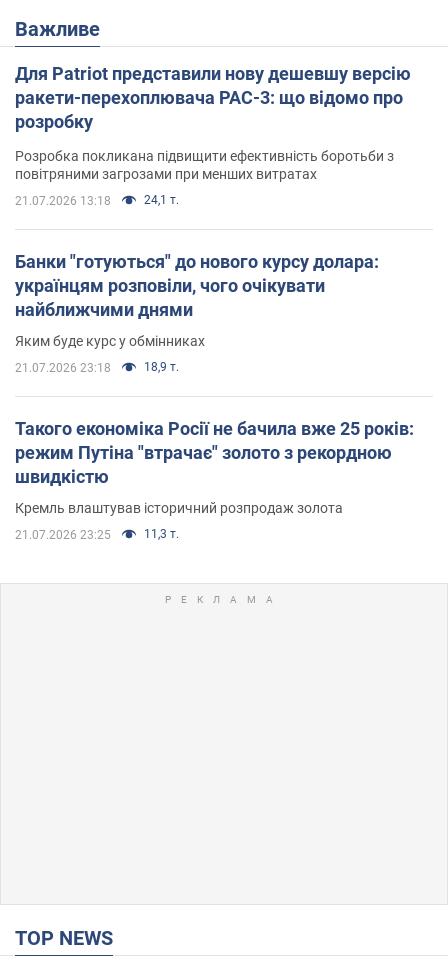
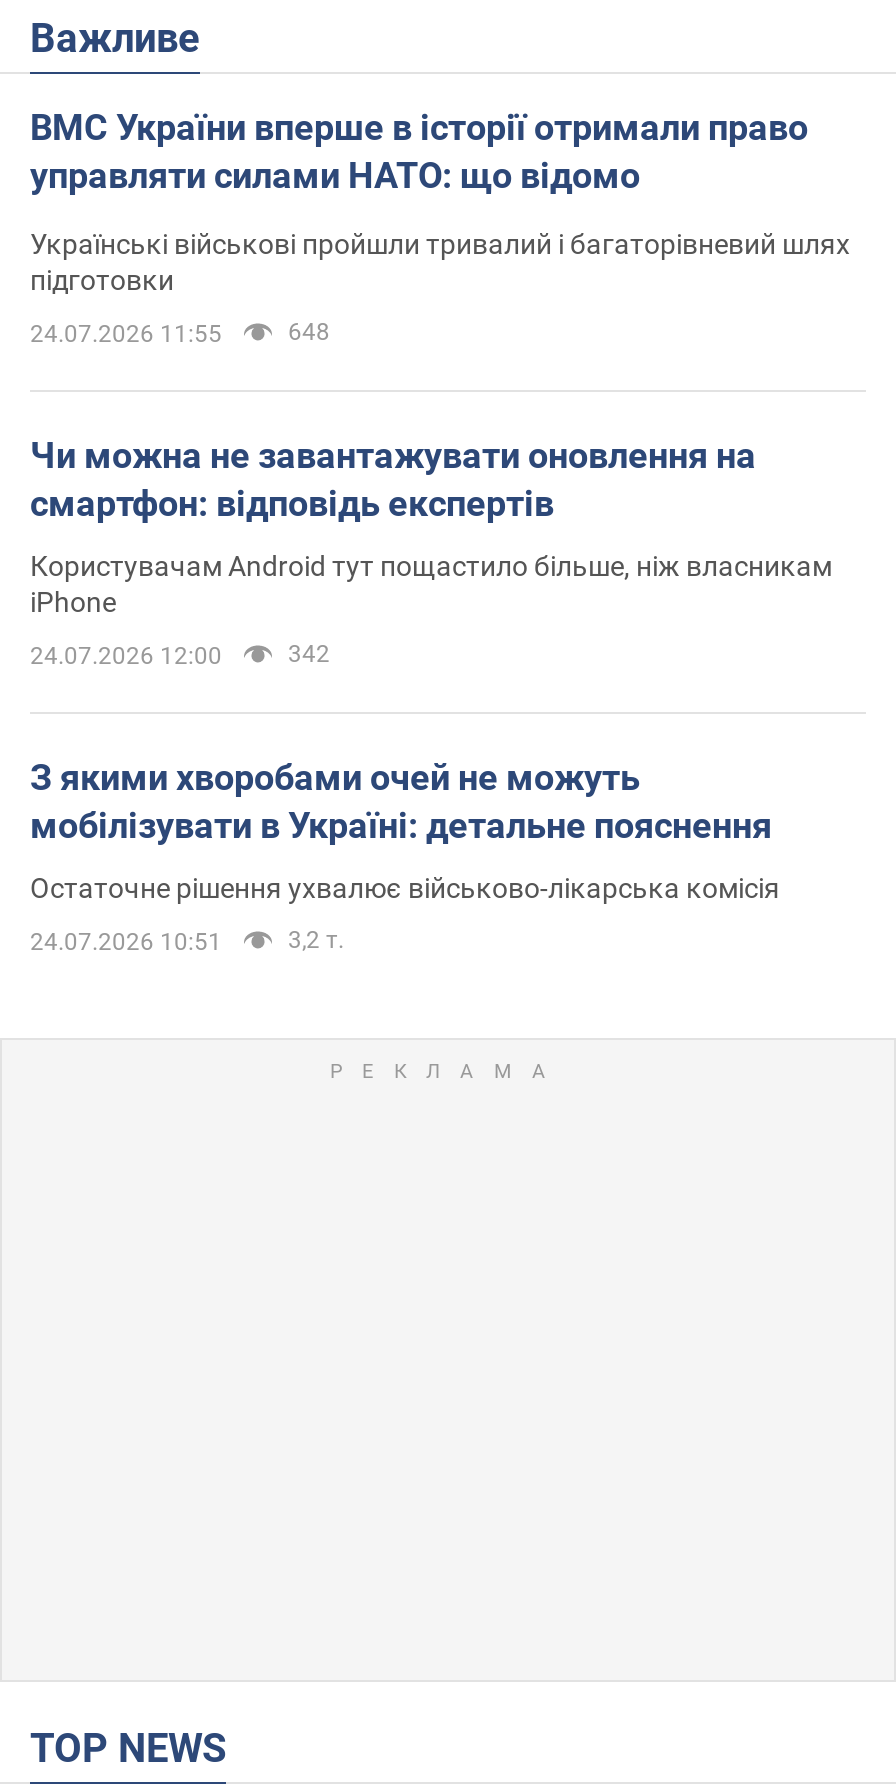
- Для Patriot представили нову дешевшу версію
- ракети-перехоплювача PAC-3: що відомо про
- розробку
+ ВМС України вперше в історії отримали право
+ управляти силами НАТО: що відомо

- Розробка покликана підвищити ефективність боротьби з
- повітряними загрозами при менших витратах
+ Українські військові пройшли тривалий і багаторівневий шлях
+ підготовки

- 21.07.2026 13:18
- 24,1 т.
+ 24.07.2026 11:55
+ 648

- Банки "готуються" до нового курсу долара:
- українцям розповіли, чого очікувати
- найближчими днями
+ Чи можна не завантажувати оновлення на
+ смартфон: відповідь експертів

- Яким буде курс у обмінниках
+ Користувачам Android тут пощастило більше, ніж власникам
+ iPhone

- 21.07.2026 23:18
- 18,9 т.
+ 24.07.2026 12:00
+ 342

- Такого економіка Росії не бачила вже 25 років:
- режим Путіна "втрачає" золото з рекордною
- швидкістю
+ З якими хворобами очей не можуть
+ мобілізувати в Україні: детальне пояснення

- Кремль влаштував історичний розпродаж золота
+ Остаточне рішення ухвалює військово-лікарська комісія

- 21.07.2026 23:25
- 11,3 т.
+ 24.07.2026 10:51
+ 3,2 т.
